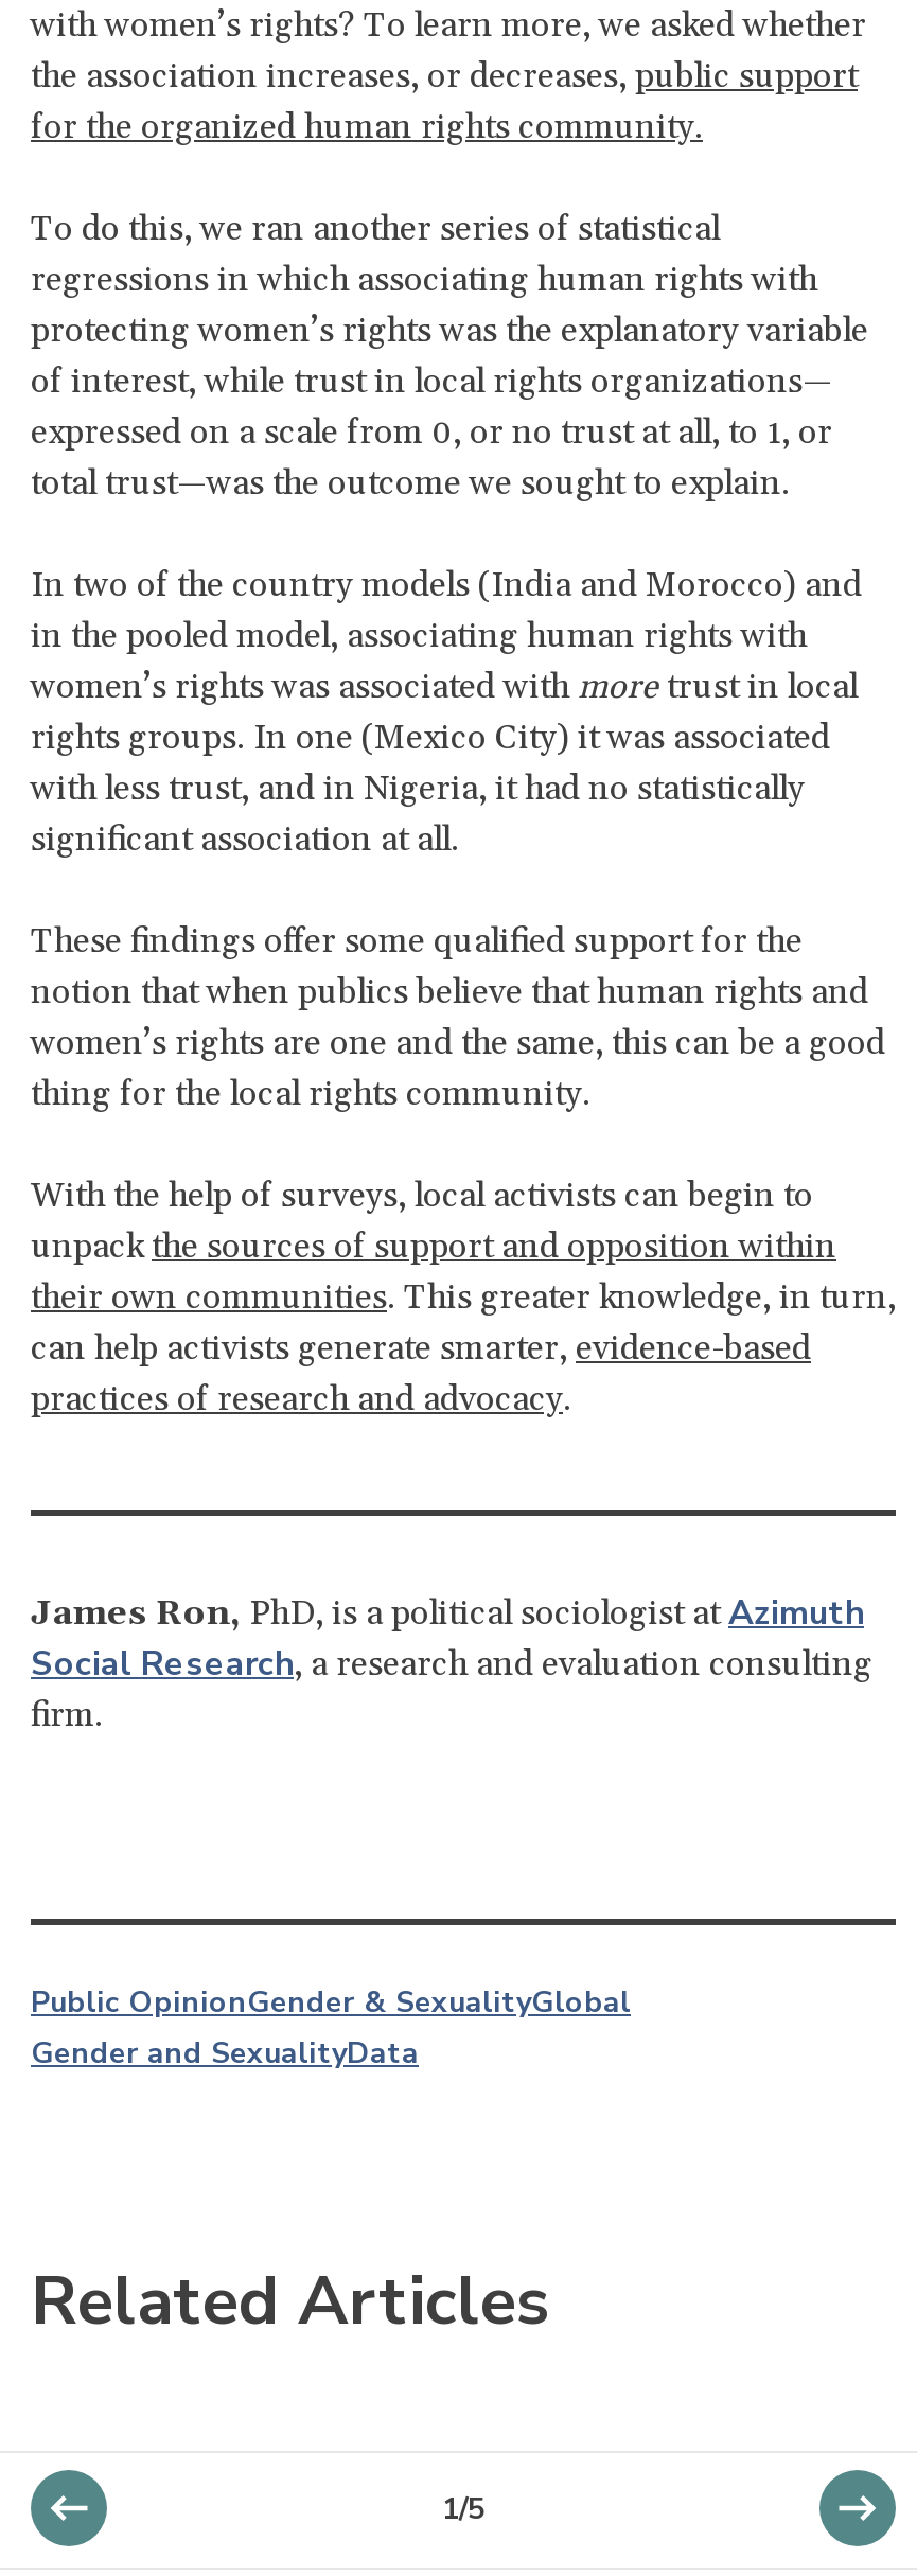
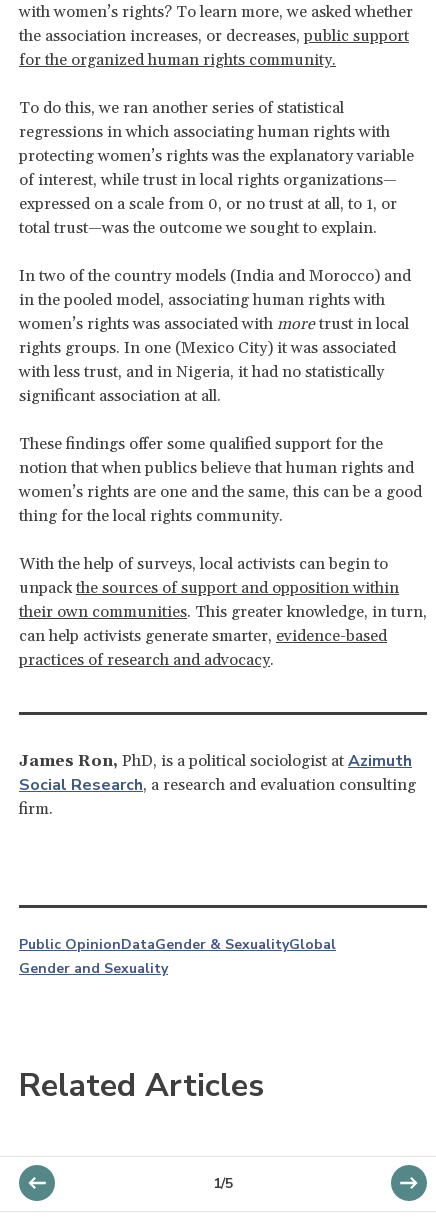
- Public OpinionGender & SexualityGlobal
- Gender and SexualityData
+ Public OpinionDataGender & SexualityGlobal
+ Gender and Sexuality
